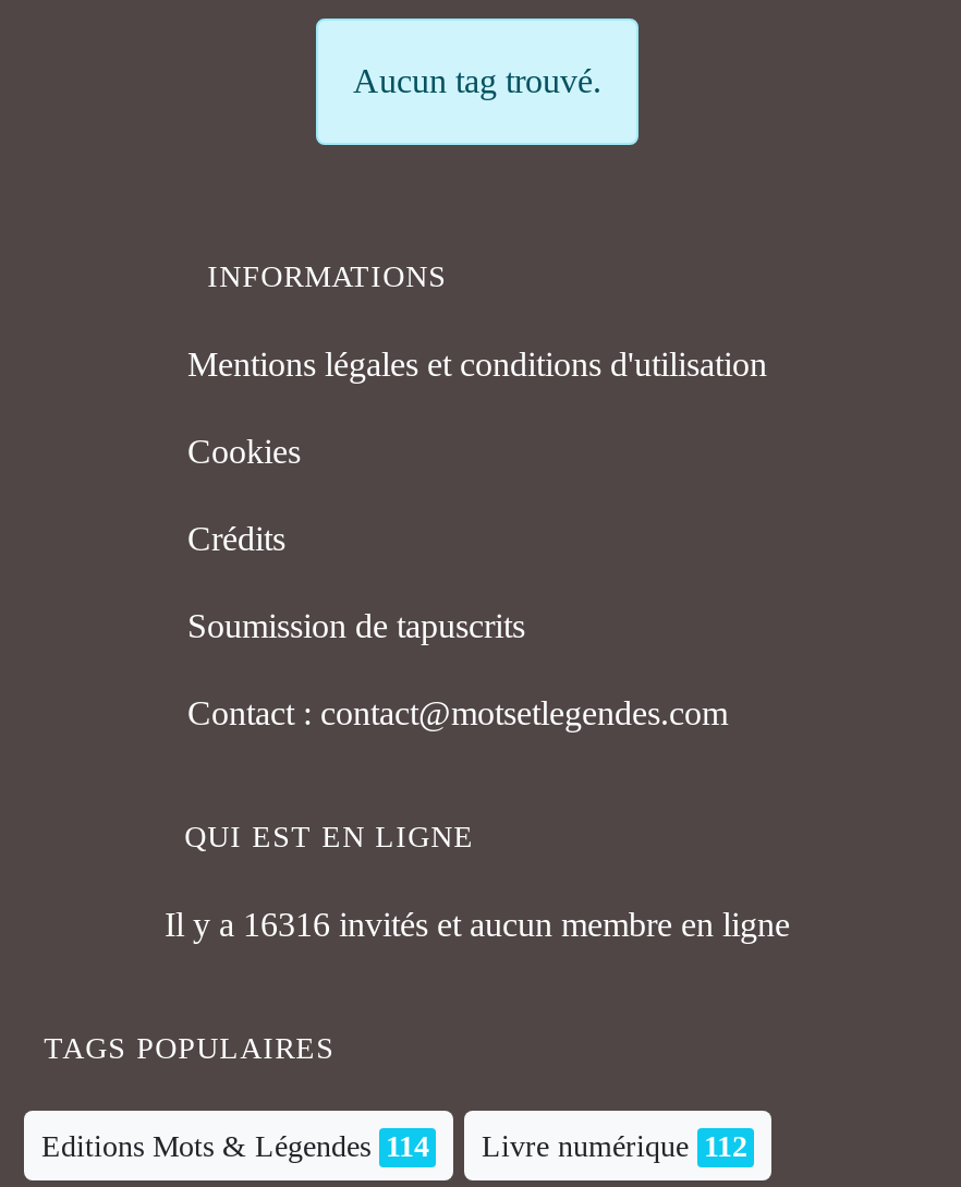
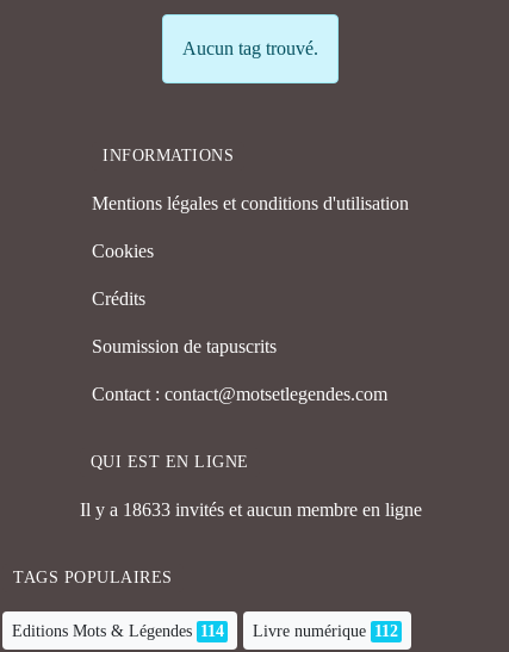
- Il y a 16316 invités et aucun membre en ligne
+ Il y a 18633 invités et aucun membre en ligne
